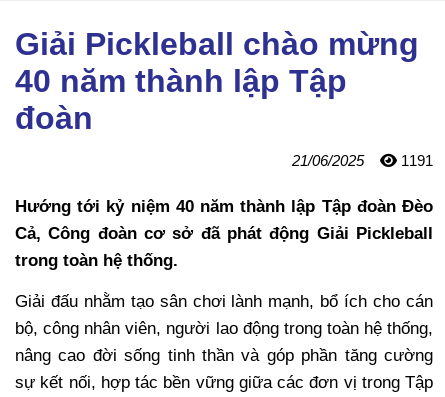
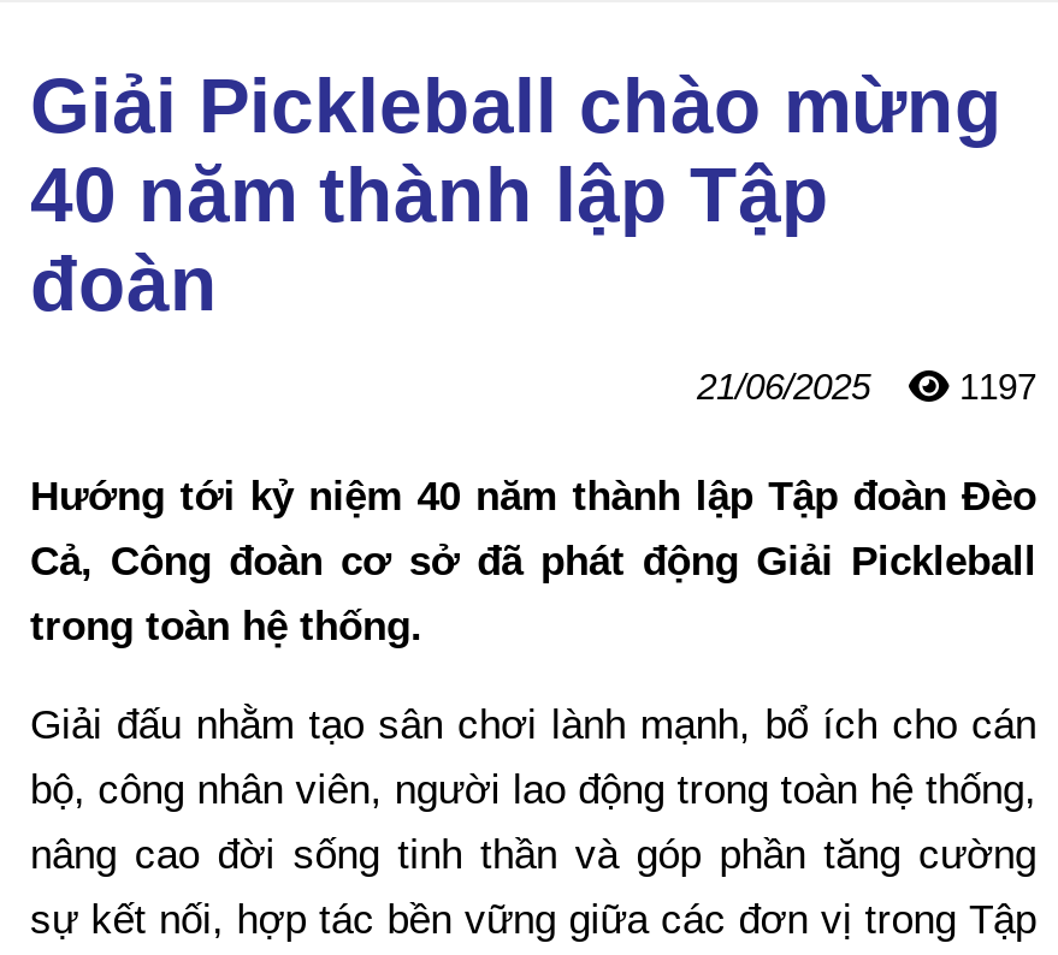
- 21/06/2025 1191
+ 21/06/2025 1197
